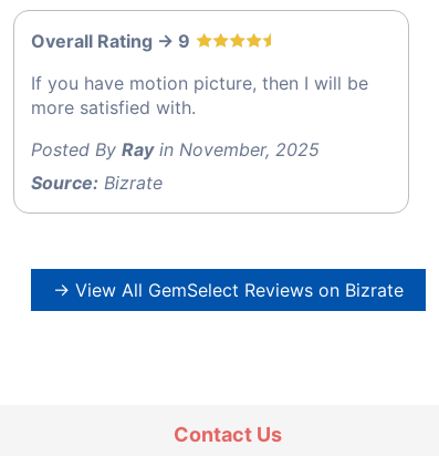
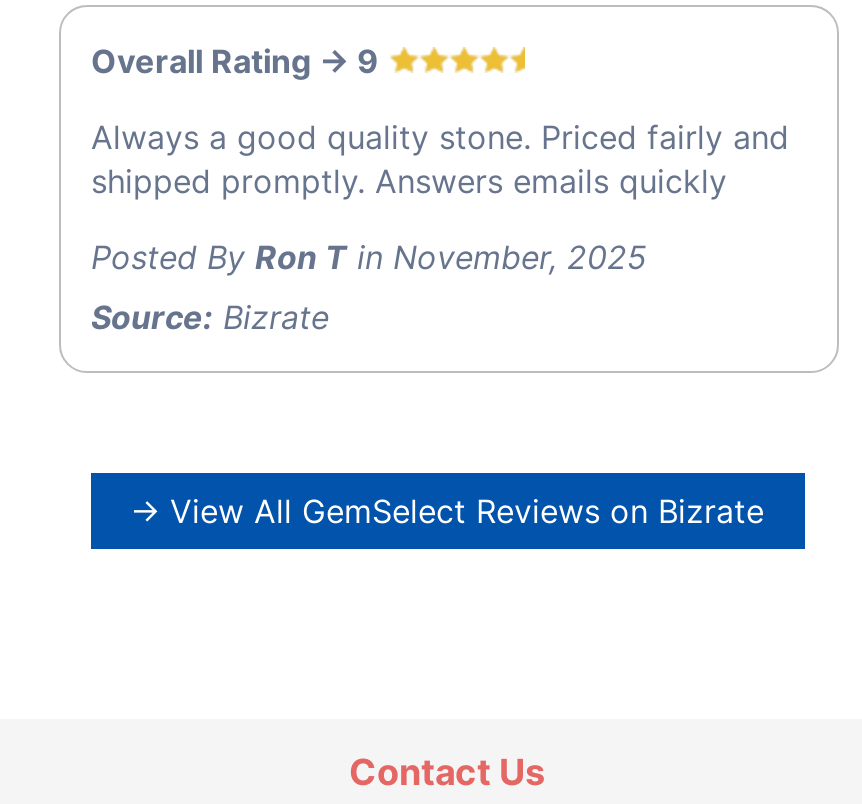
- If you have motion picture, then I will be
- more satisfied with.
+ Always a good quality stone. Priced fairly and
+ shipped promptly. Answers emails quickly

- Posted By Ray in November, 2025
+ Posted By Ron T in November, 2025
